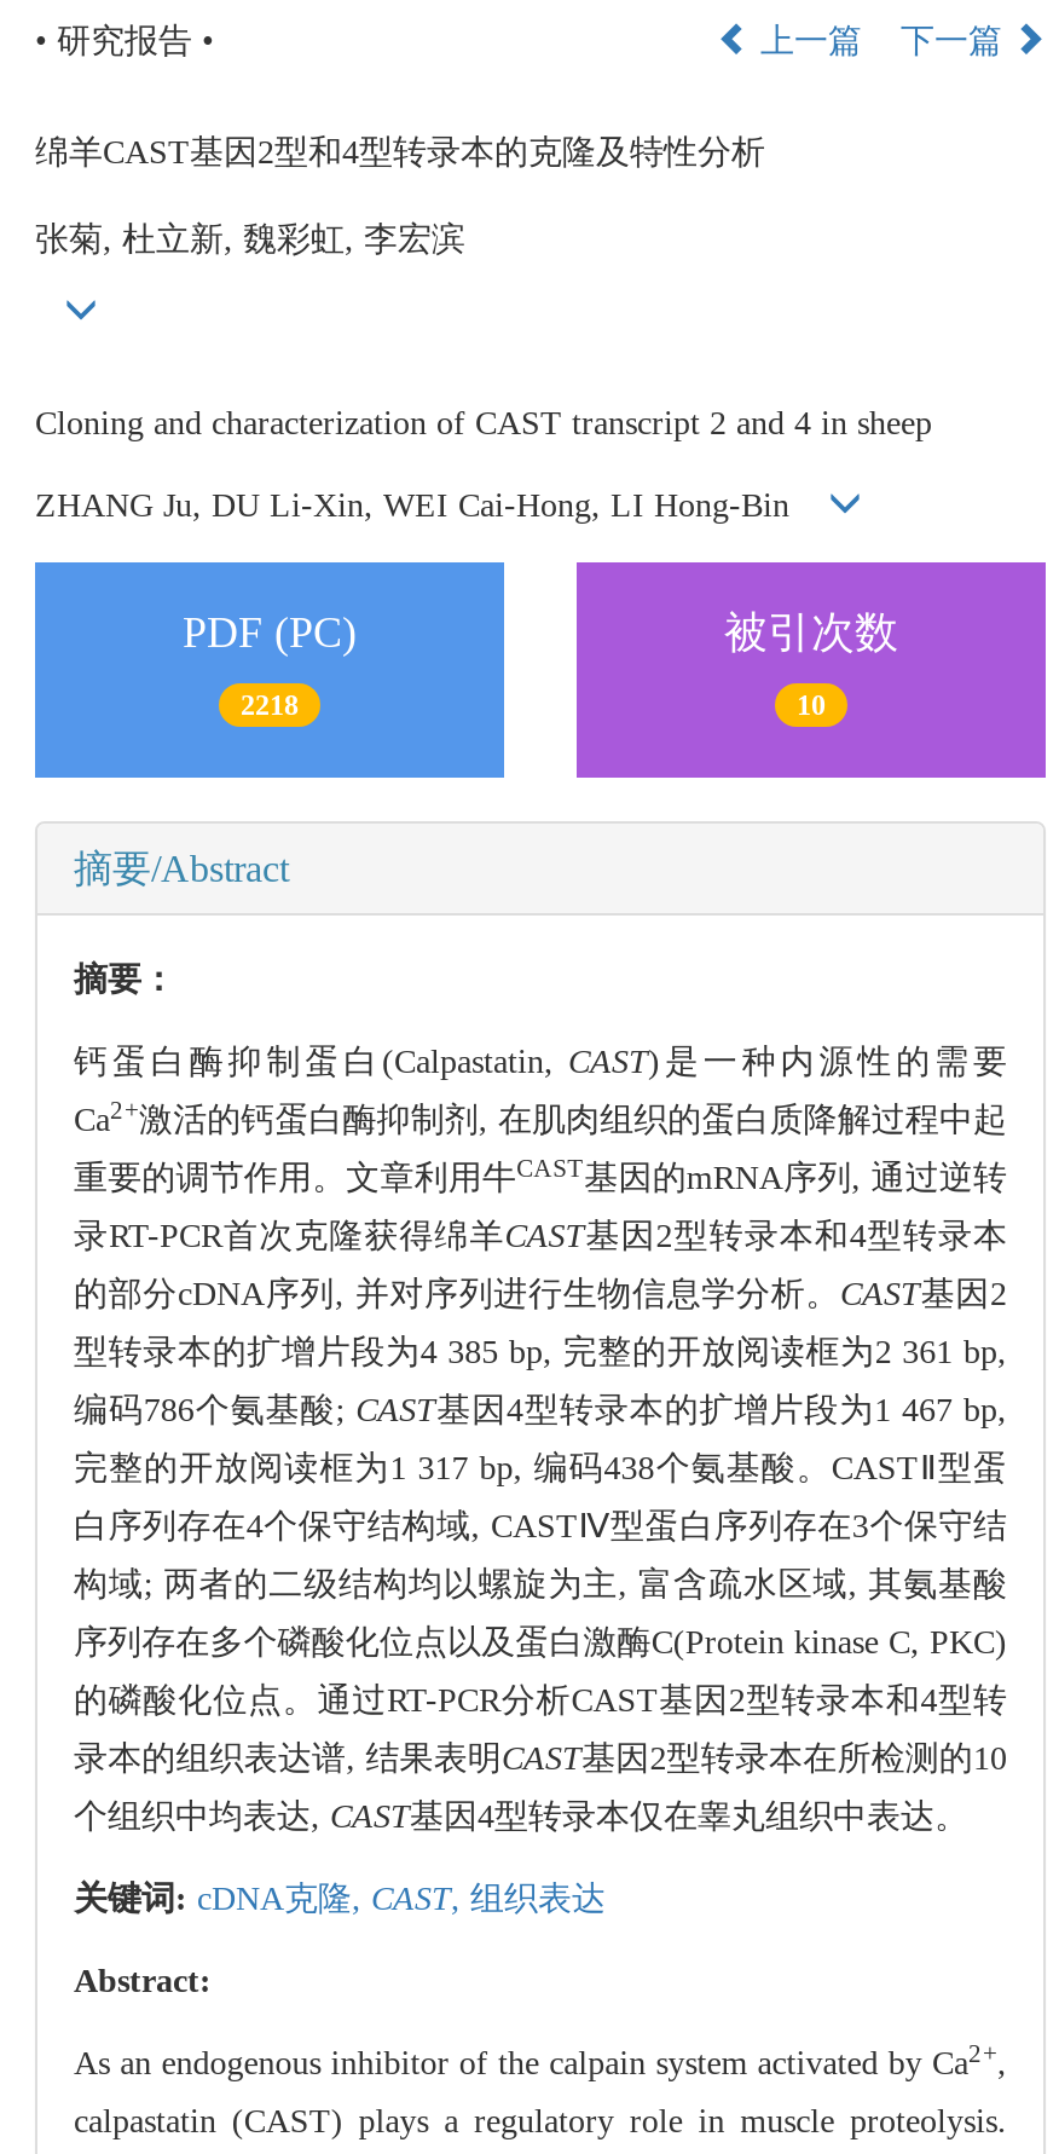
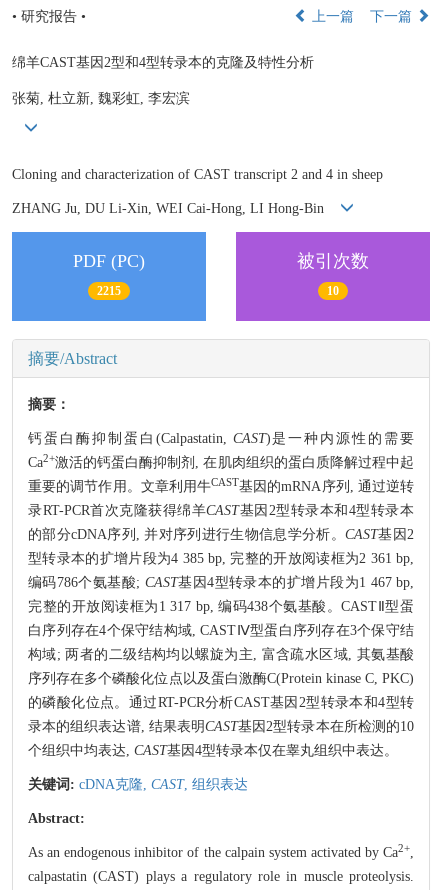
- 2218
+ 2215
